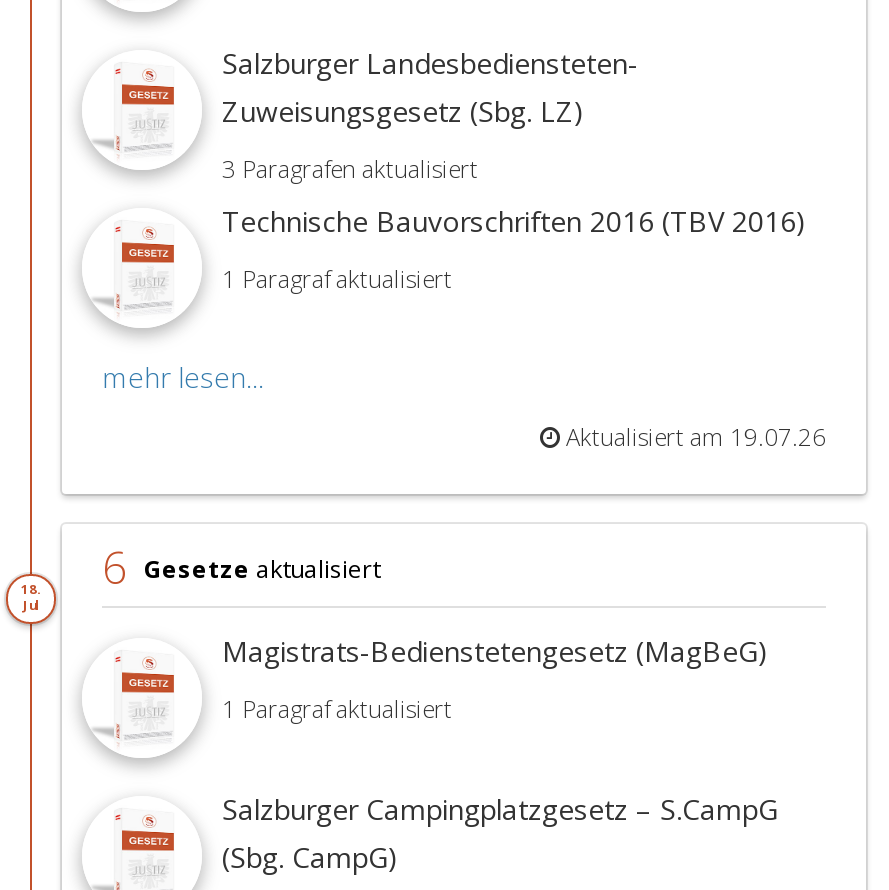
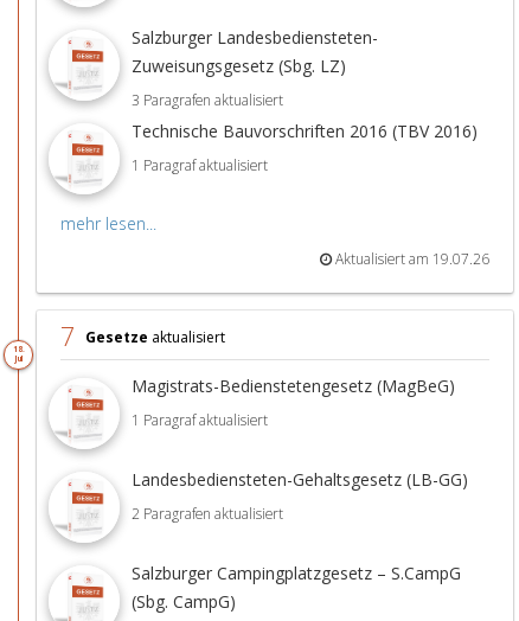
- 6 Gesetzeaktualisiert
+ 7 Gesetzeaktualisiert

+ Landesbediensteten-Gehaltsgesetz (LB-GG)
+ 2 Paragrafen aktualisiert
